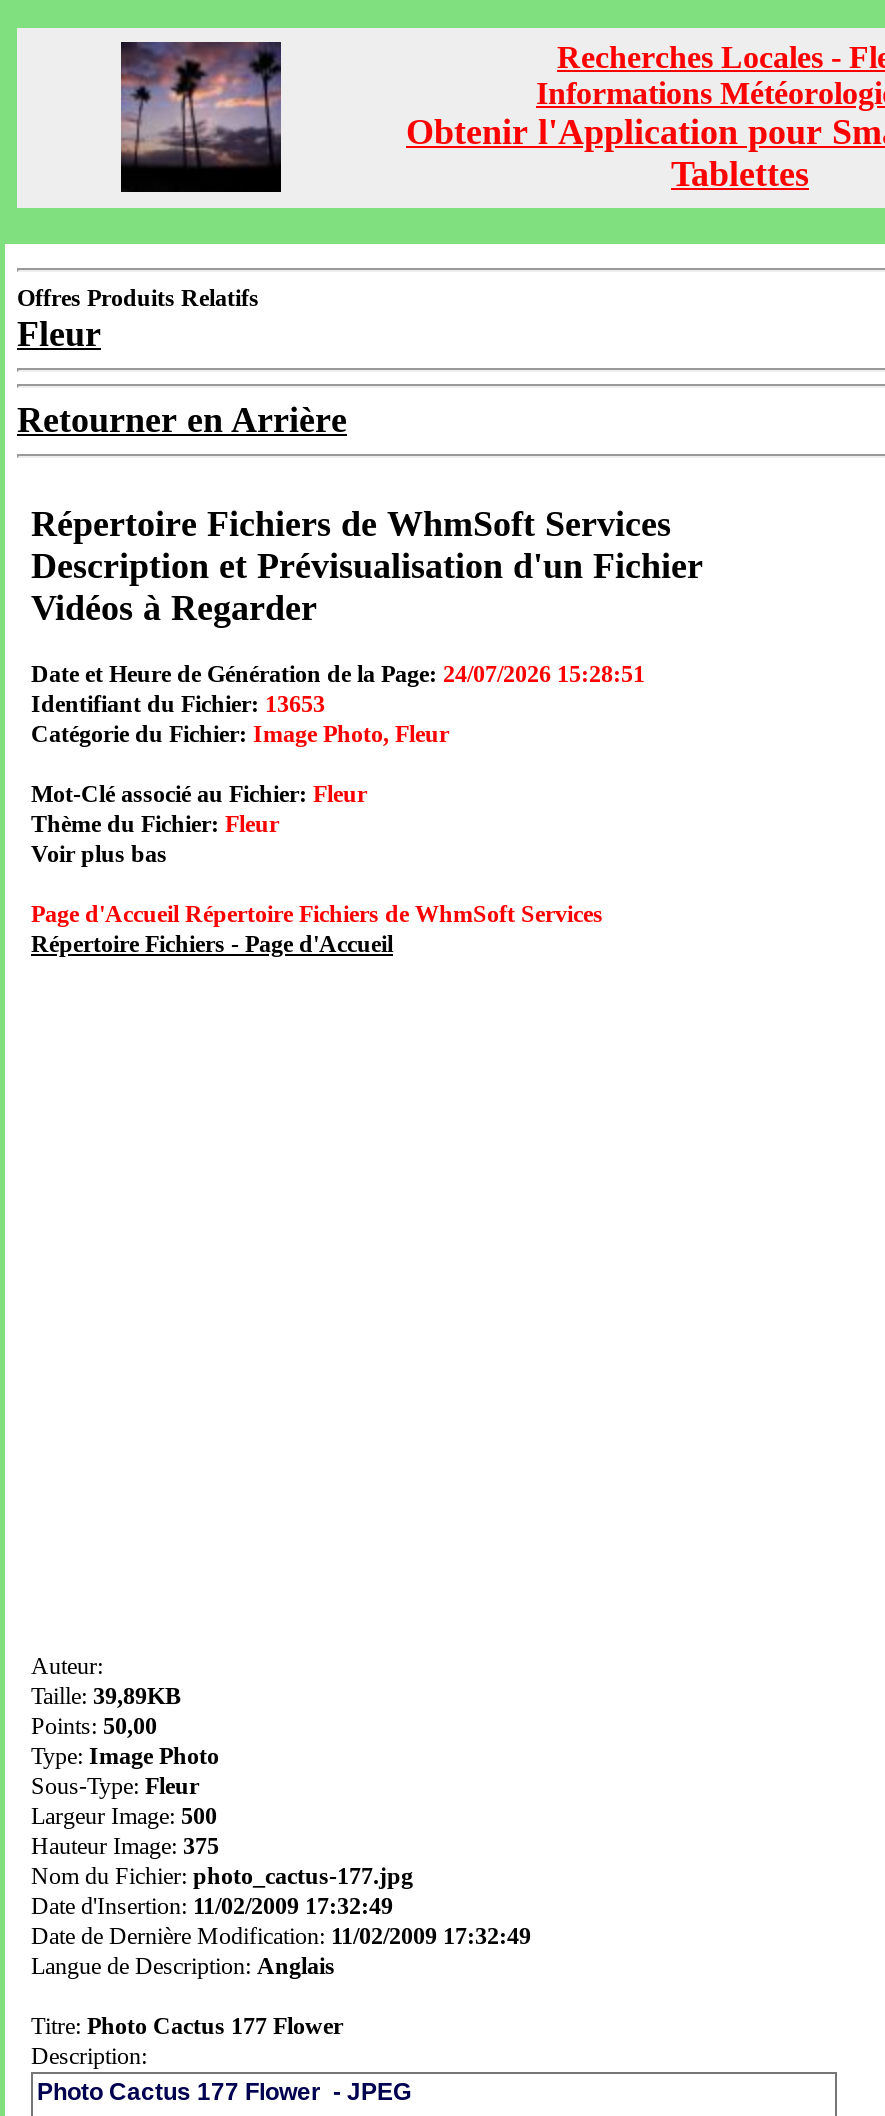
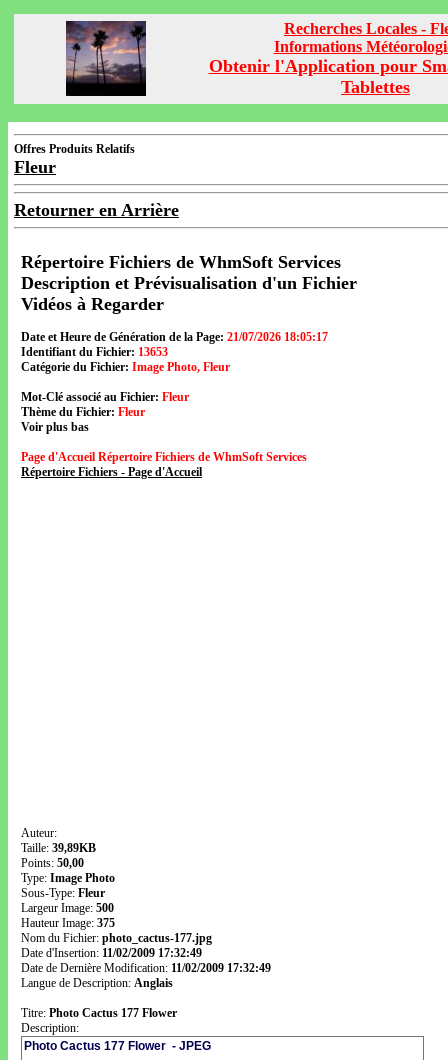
- Date et Heure de Génération de la Page: 24/07/2026 15:28:51
+ Date et Heure de Génération de la Page: 21/07/2026 18:05:17
